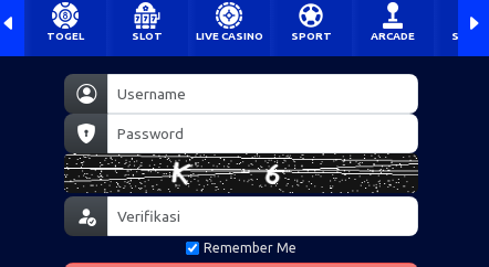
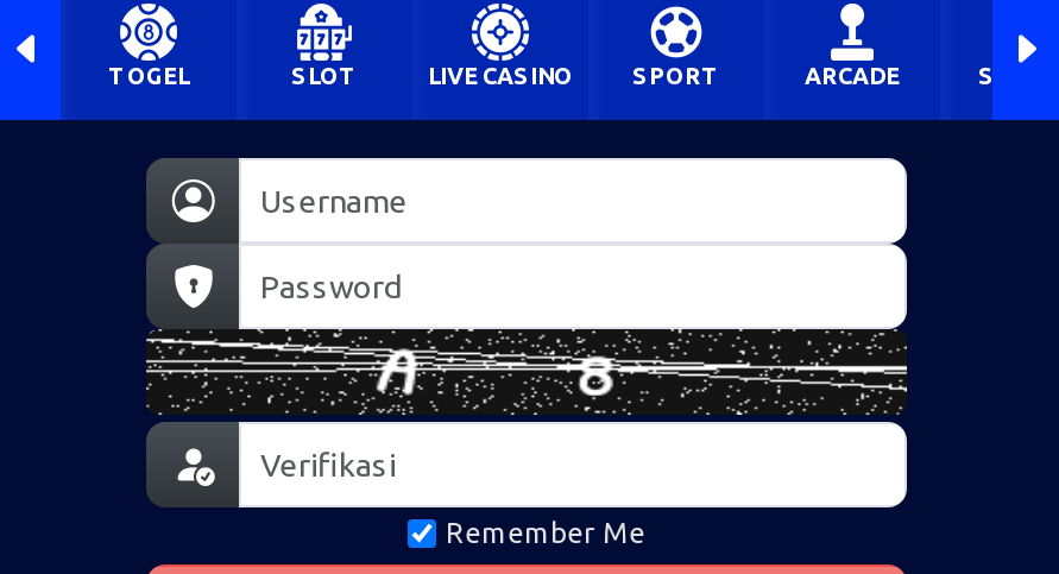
- [image]
+ [image]
